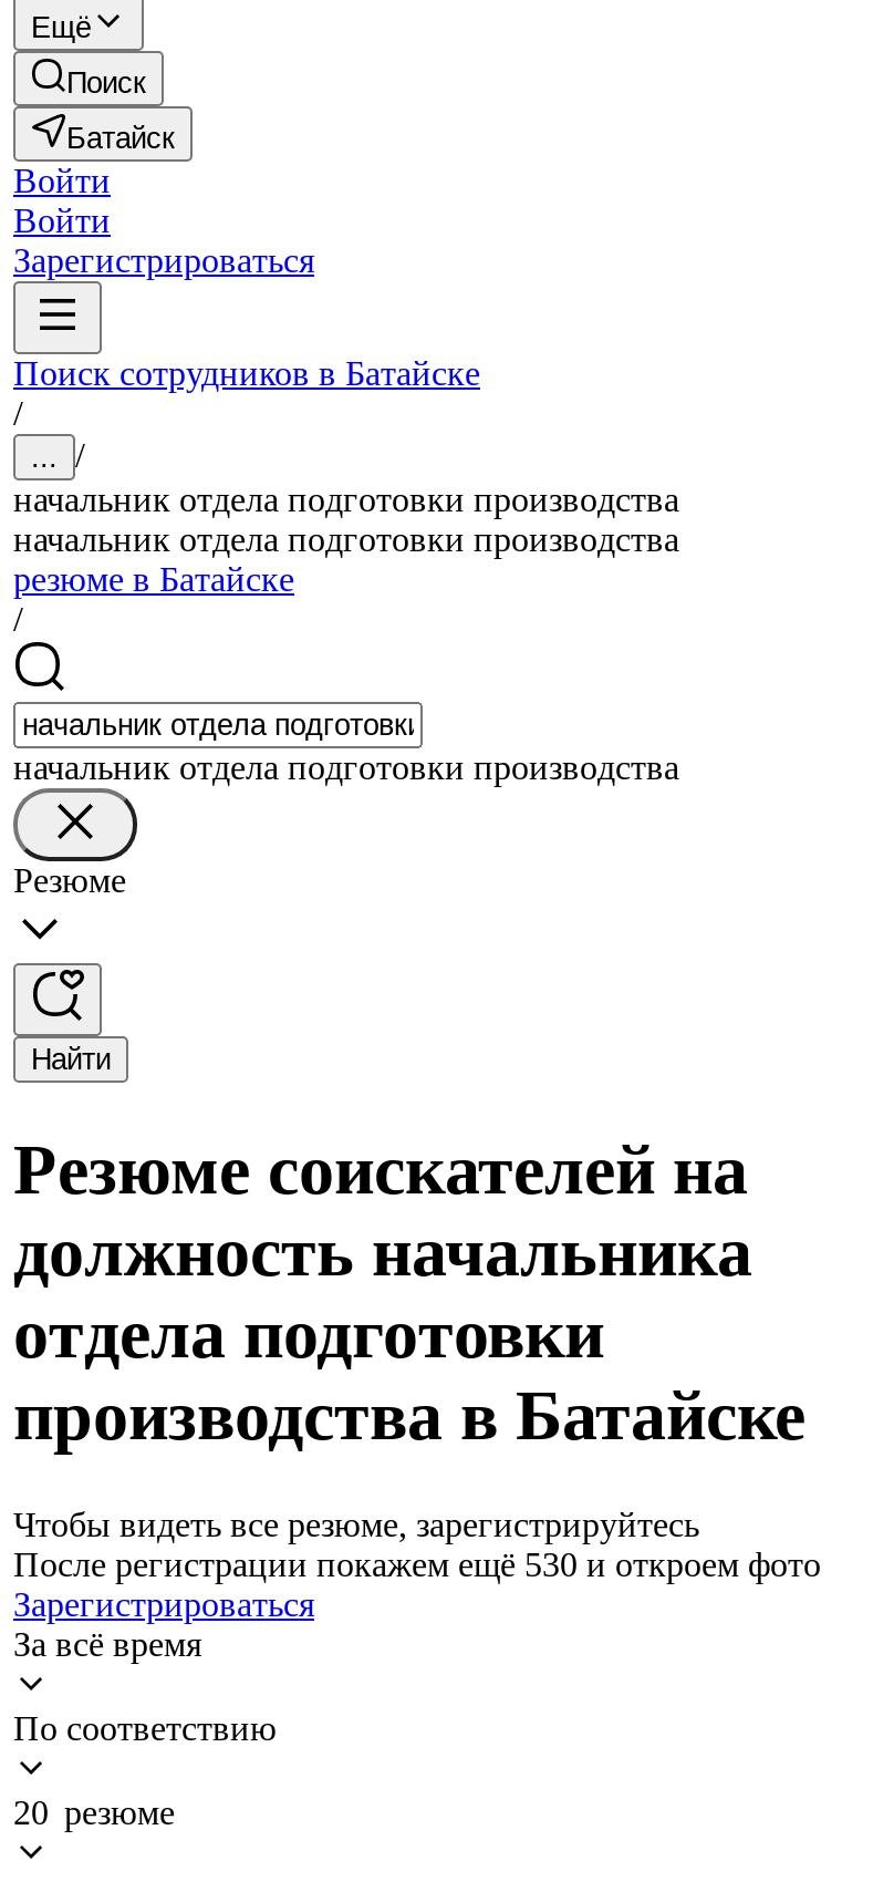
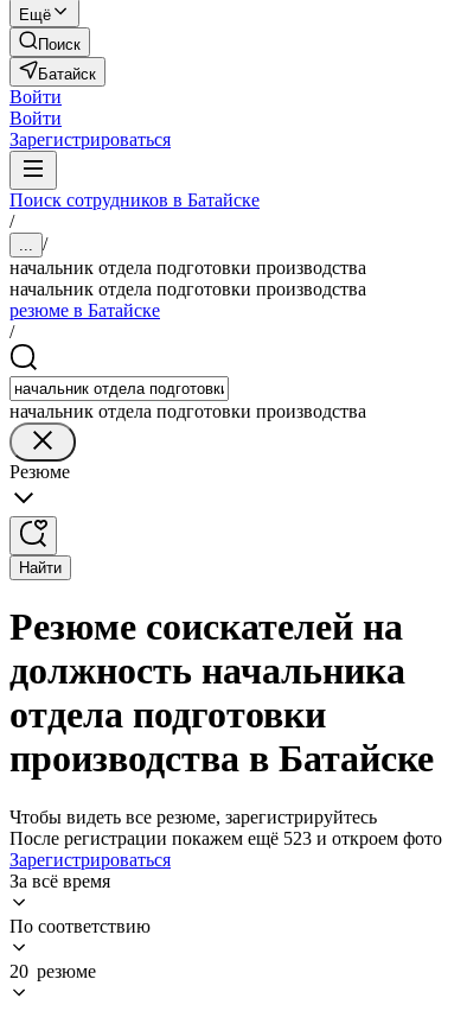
- После регистрации покажем ещё 530 и откроем фото
+ После регистрации покажем ещё 523 и откроем фото
